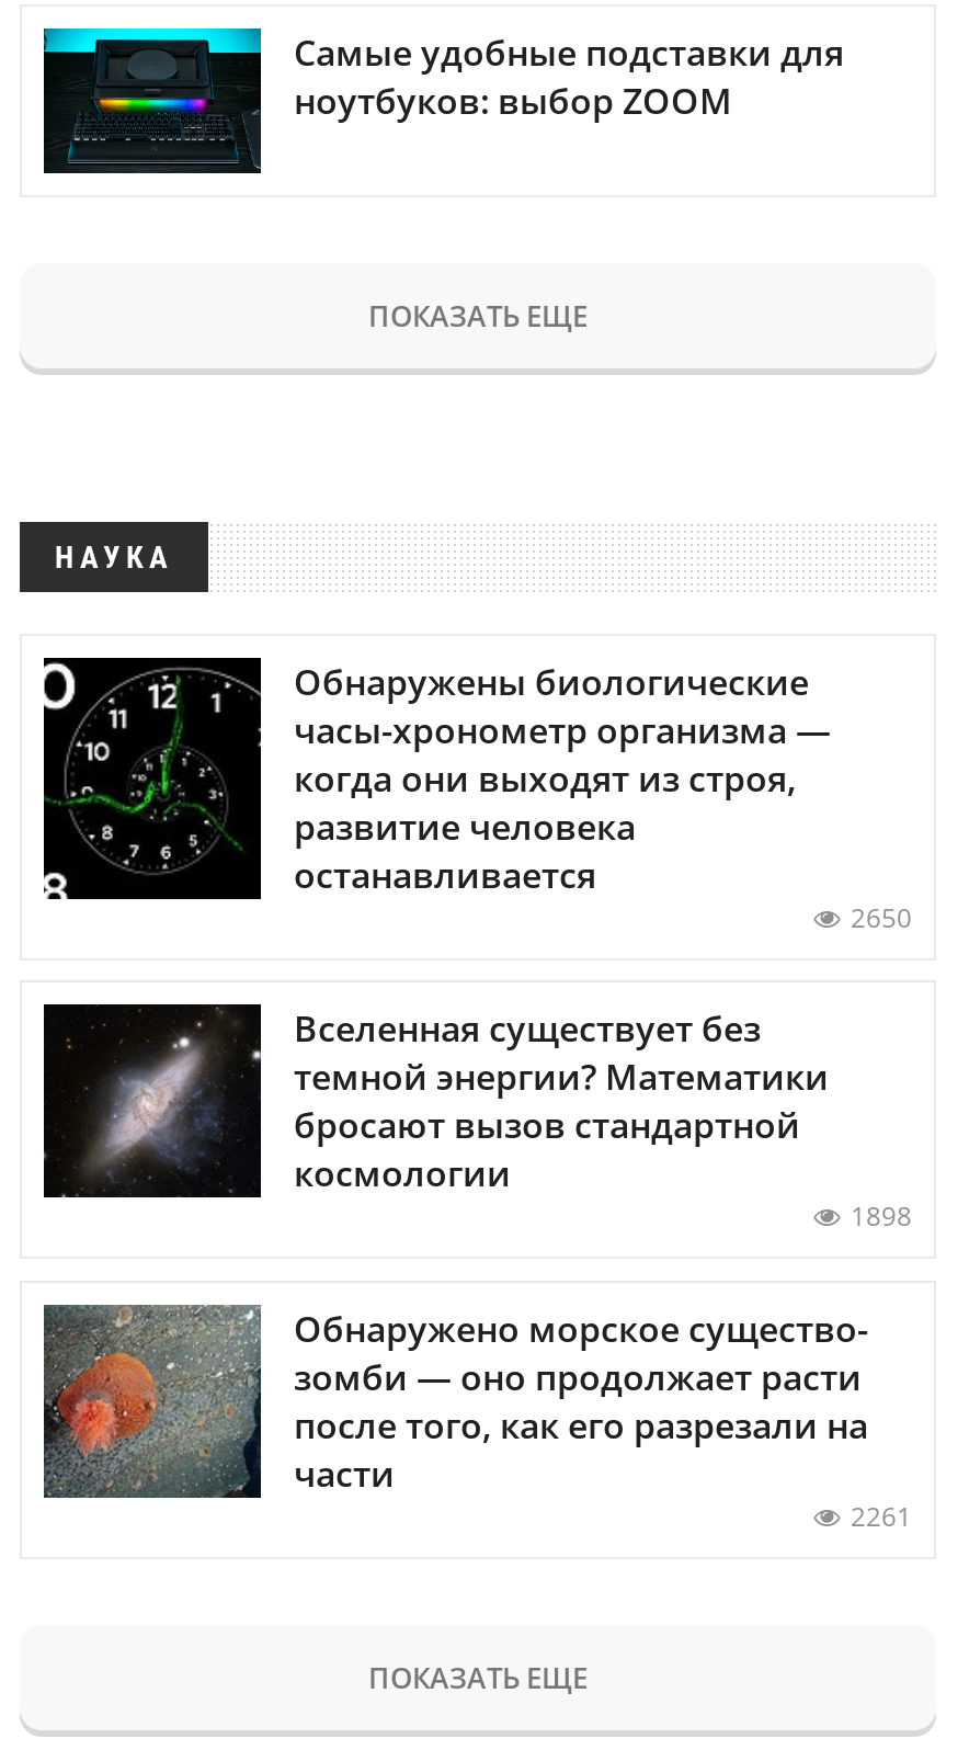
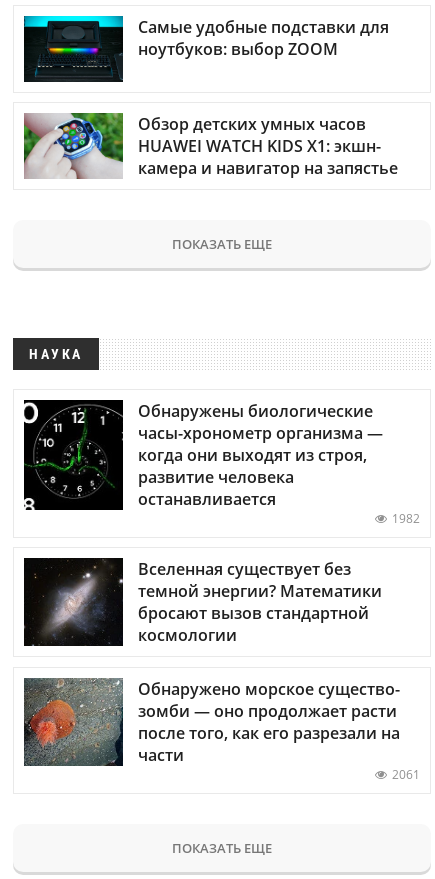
+ [image]
+ Обзор детских умных часов
+ HUAWEI WATCH KIDS X1: экшн-
+ камера и навигатор на запястье

moved down: [image] | ПОКАЗАТЬ ЕЩЕ | НАУКА | Обнаружены биологические | часы-хронометр организма — | когда они выходят из строя, | развитие человека | останавливается

- 2650
+ 1982

moved down: [image] | Вселенная существует без | темной энергии? Математики | бросают вызов стандартной | космологии

- 1898

- 2261
+ 2061
